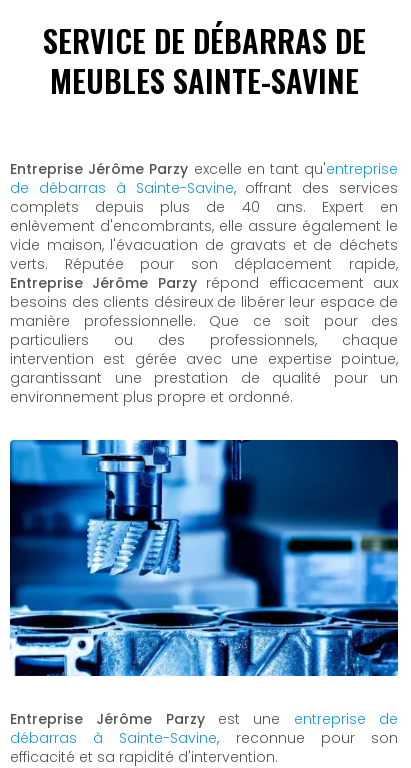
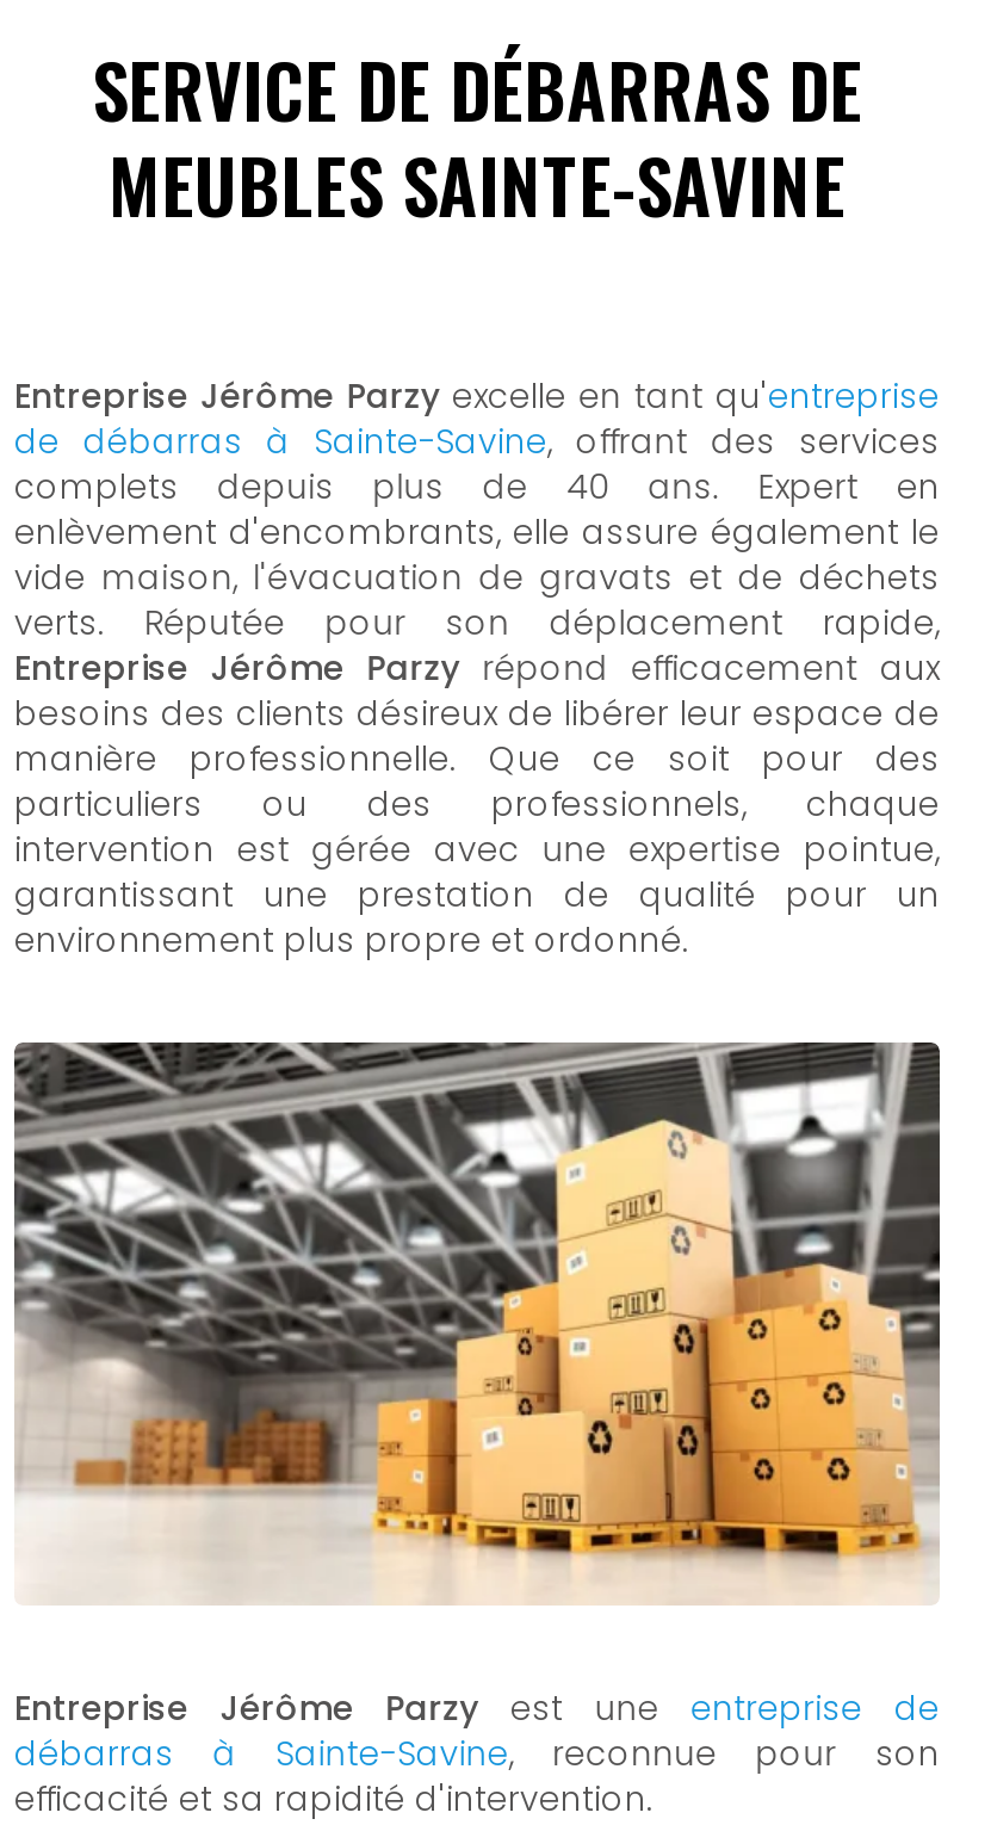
- [image]
+ [image]
